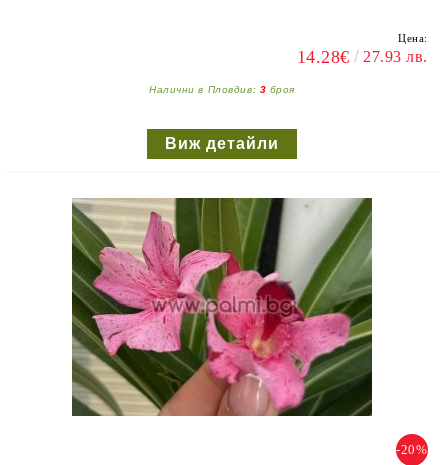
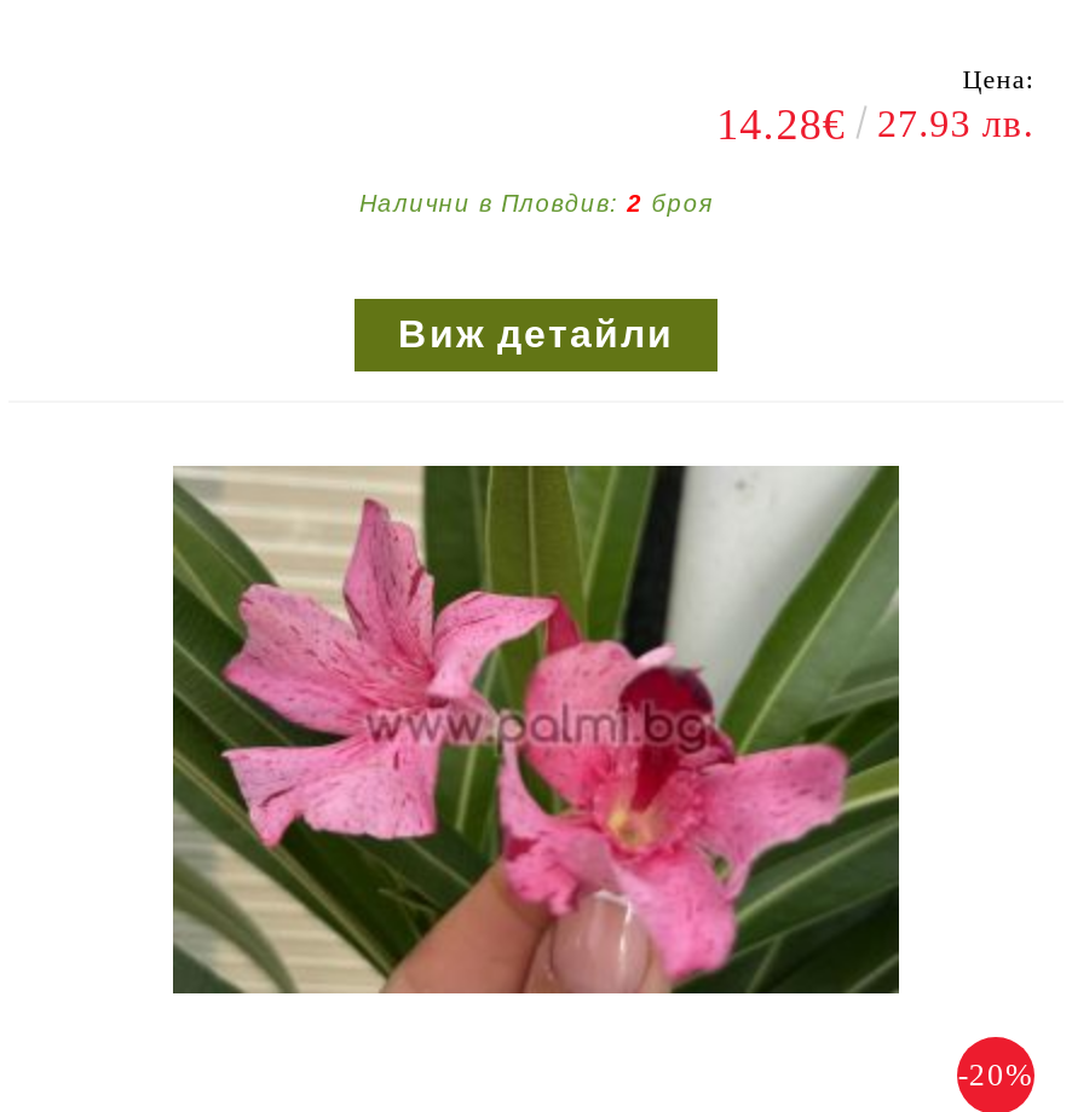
- Налични в Пловдив: 3 броя
+ Налични в Пловдив: 2 броя
